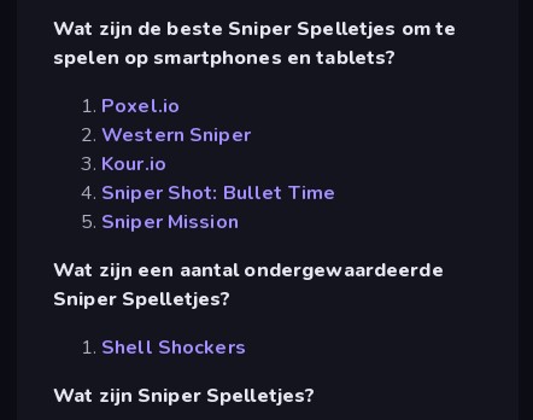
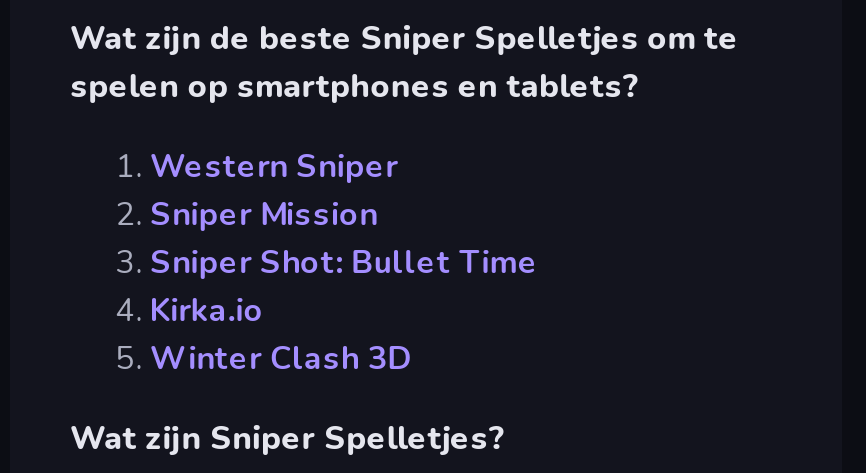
- Poxel.io

- Kour.io

moved up: Sniper Mission

- Wat zijn een aantal ondergewaardeerde
- Sniper Spelletjes?
- Shell Shockers
+ Kirka.io
+ Winter Clash 3D
